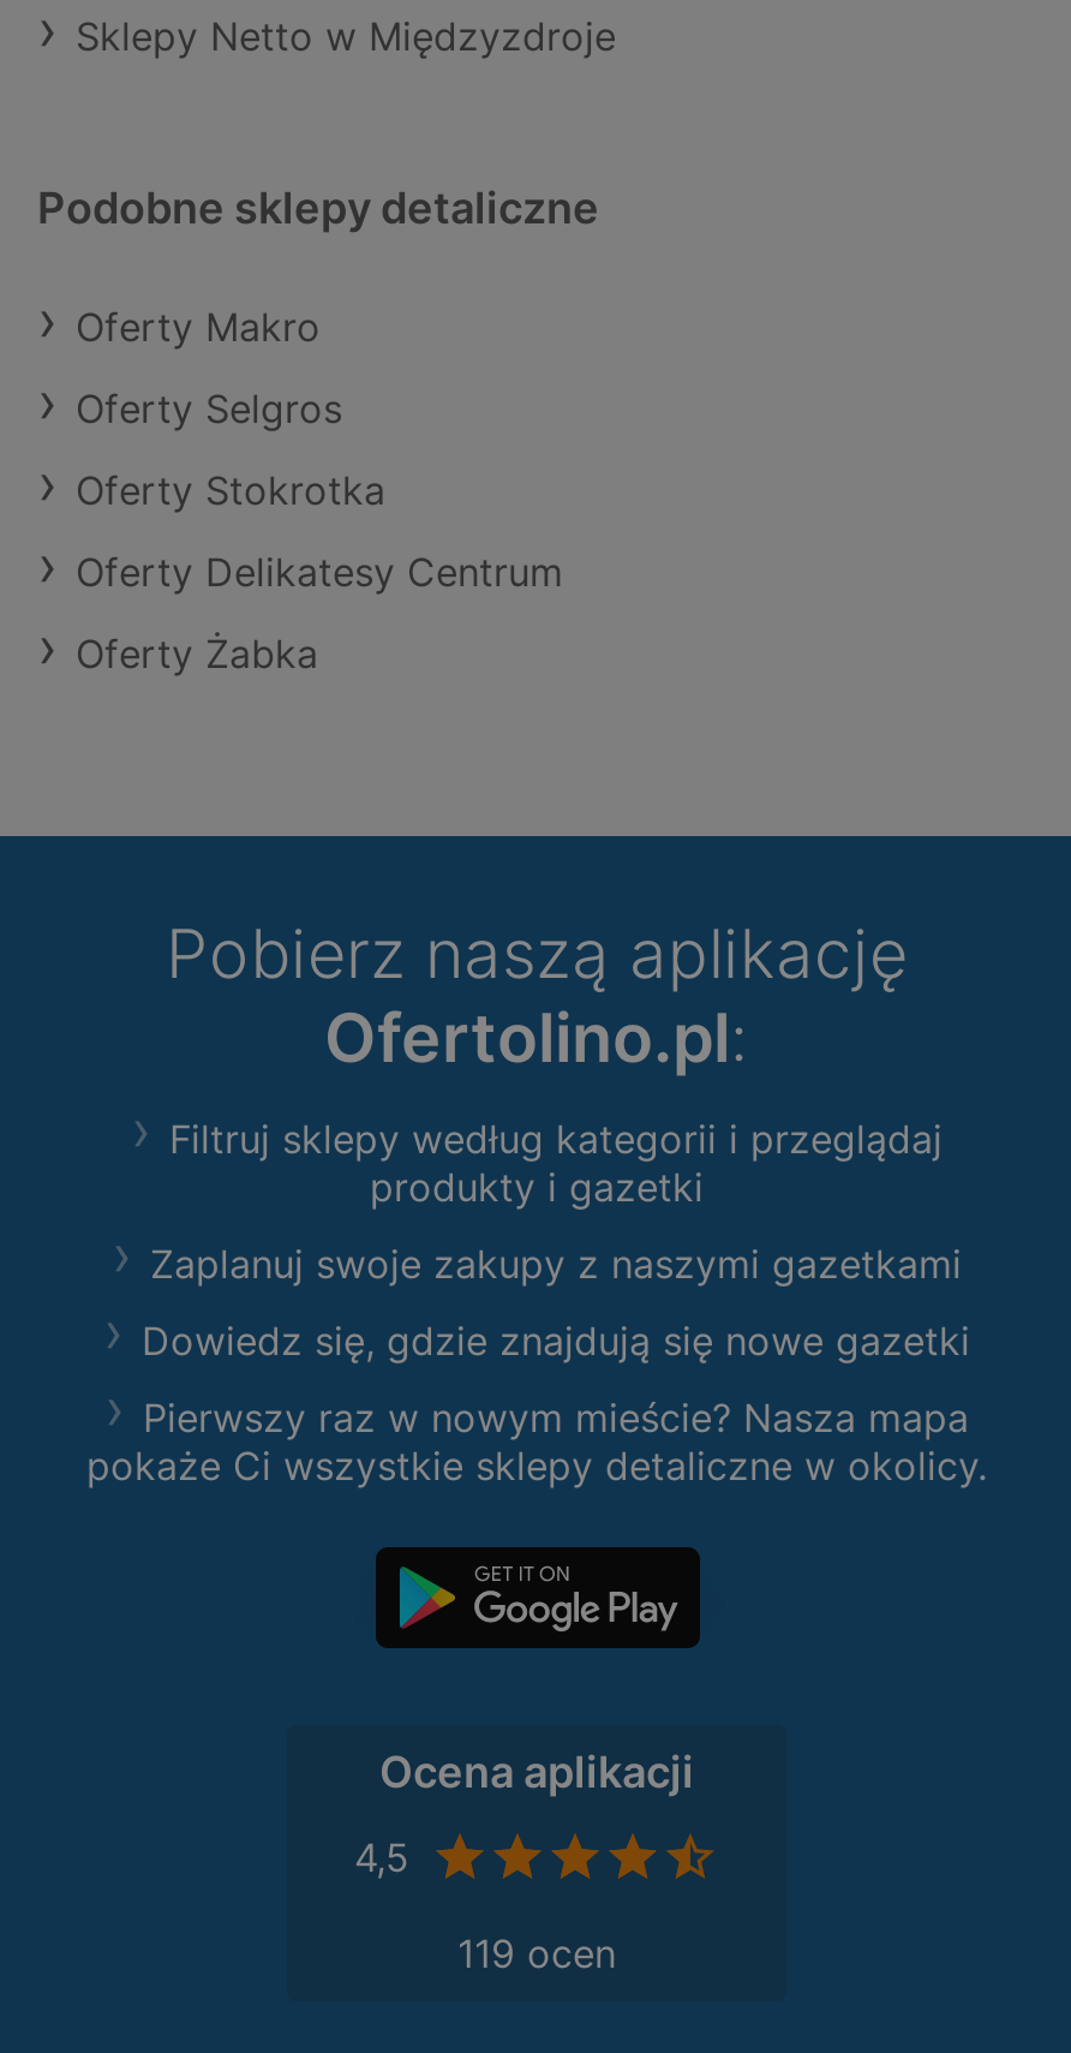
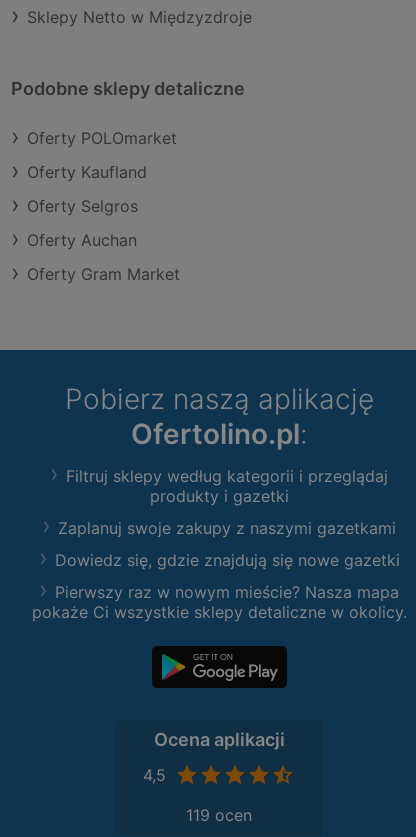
- Oferty Makro
+ Oferty POLOmarket
+ Oferty Kaufland

moved down: Oferty Selgros

- Oferty Stokrotka
- Oferty Delikatesy Centrum
- Oferty Żabka
+ Oferty Auchan
+ Oferty Gram Market
